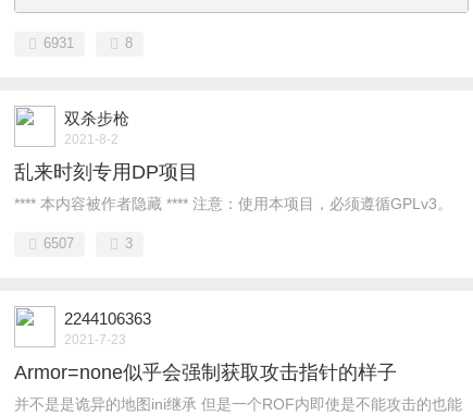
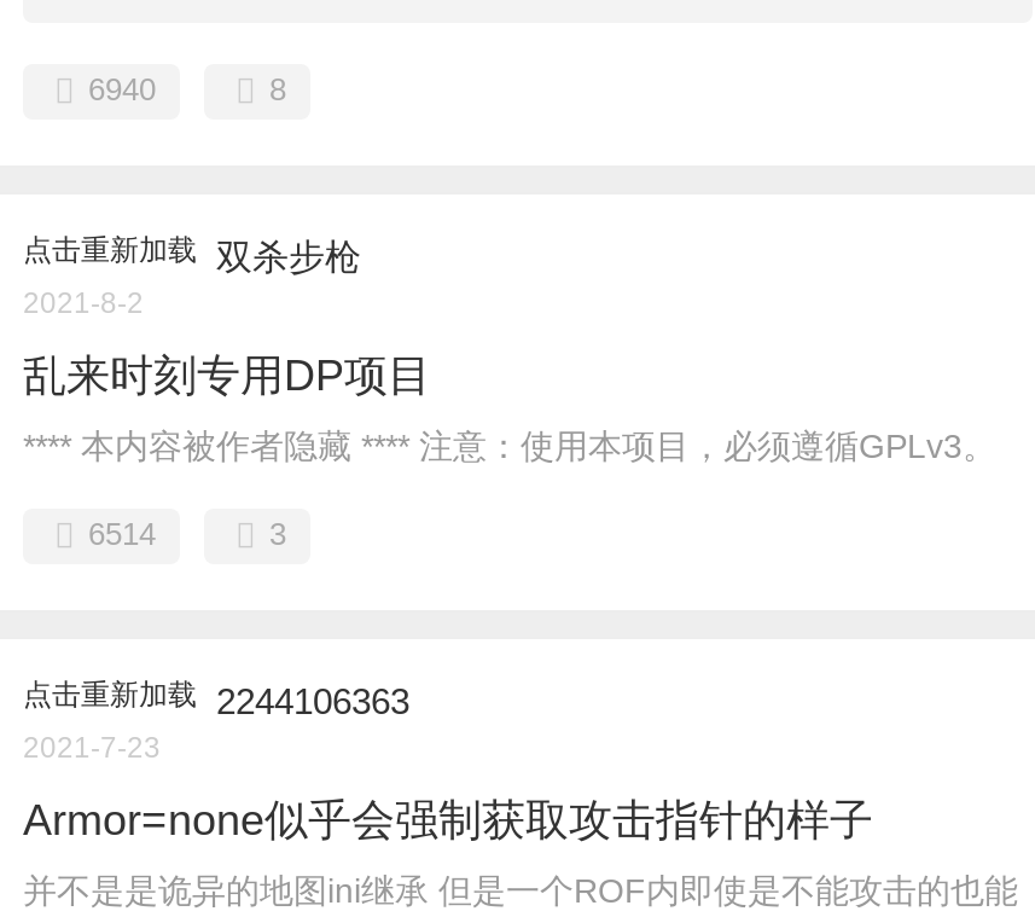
- 6931
+ 6940

- 双杀步枪
+ 点击重新加载 双杀步枪

- 6507
+ 6514

- 2244106363
+ 点击重新加载 2244106363
